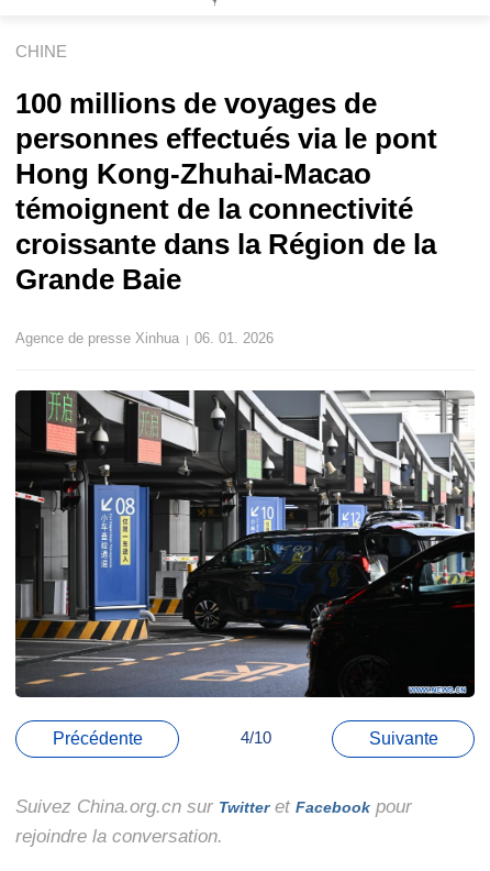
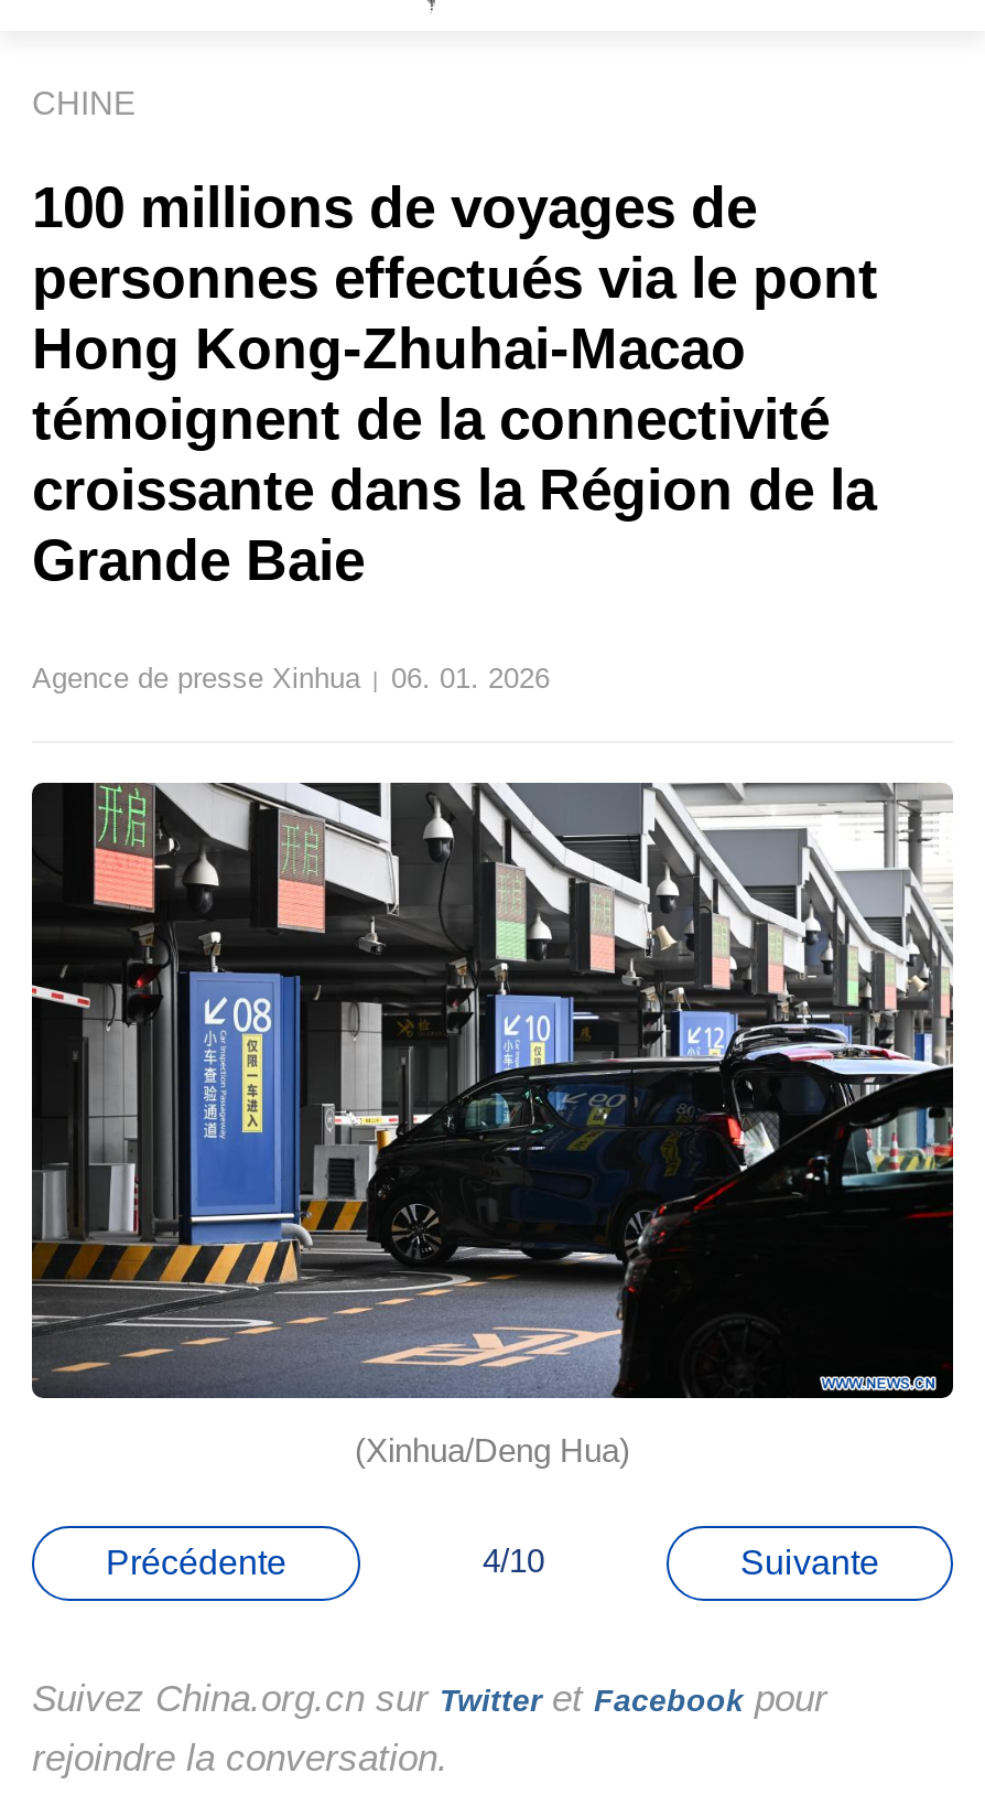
+ (Xinhua/Deng Hua)
